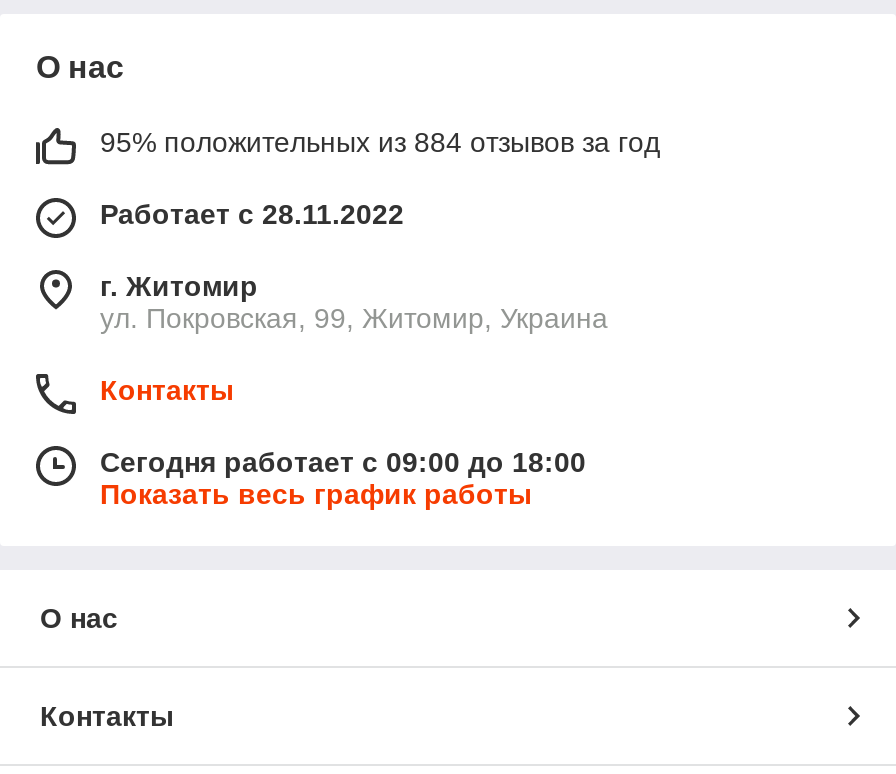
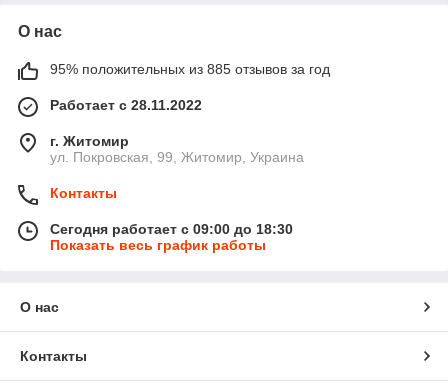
- 95% положительных из 884 отзывов за год
+ 95% положительных из 885 отзывов за год

- Сегодня работает с 09:00 до 18:00
+ Сегодня работает с 09:00 до 18:30
